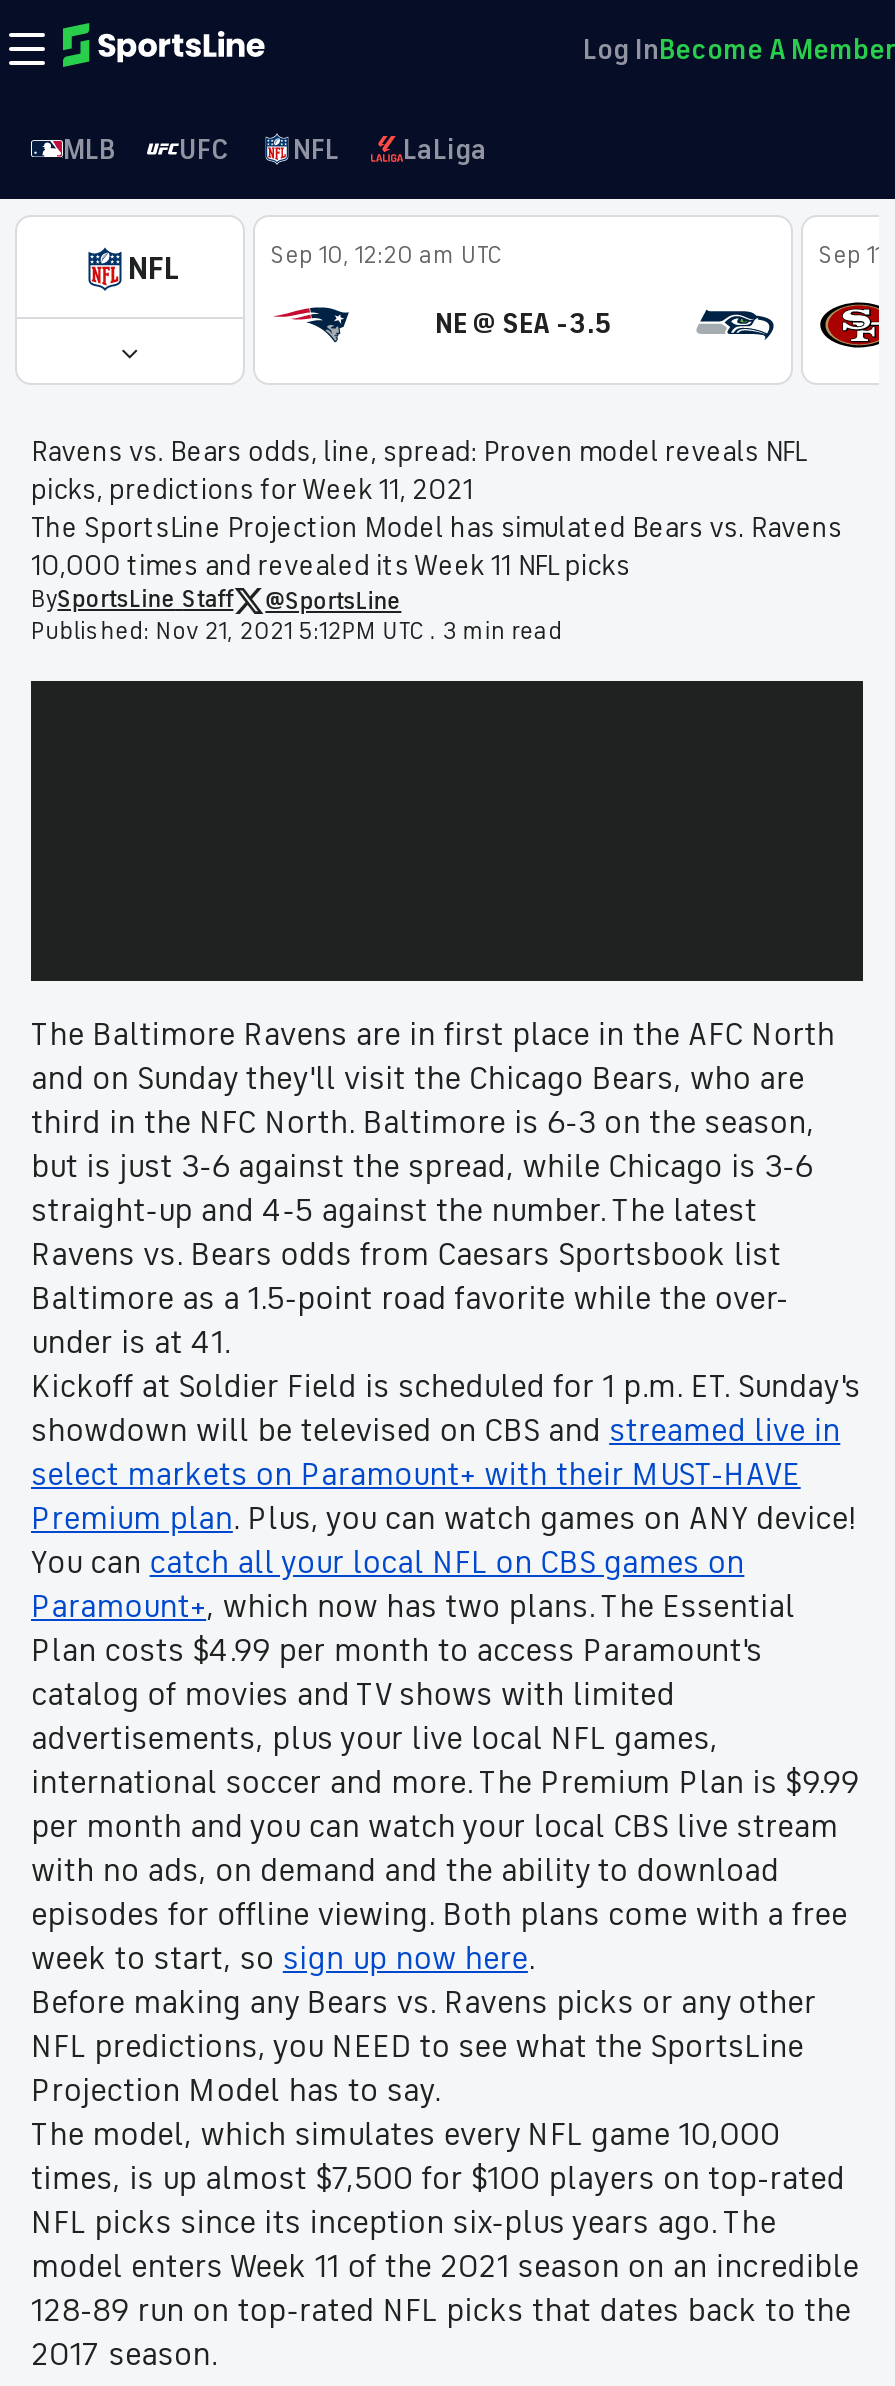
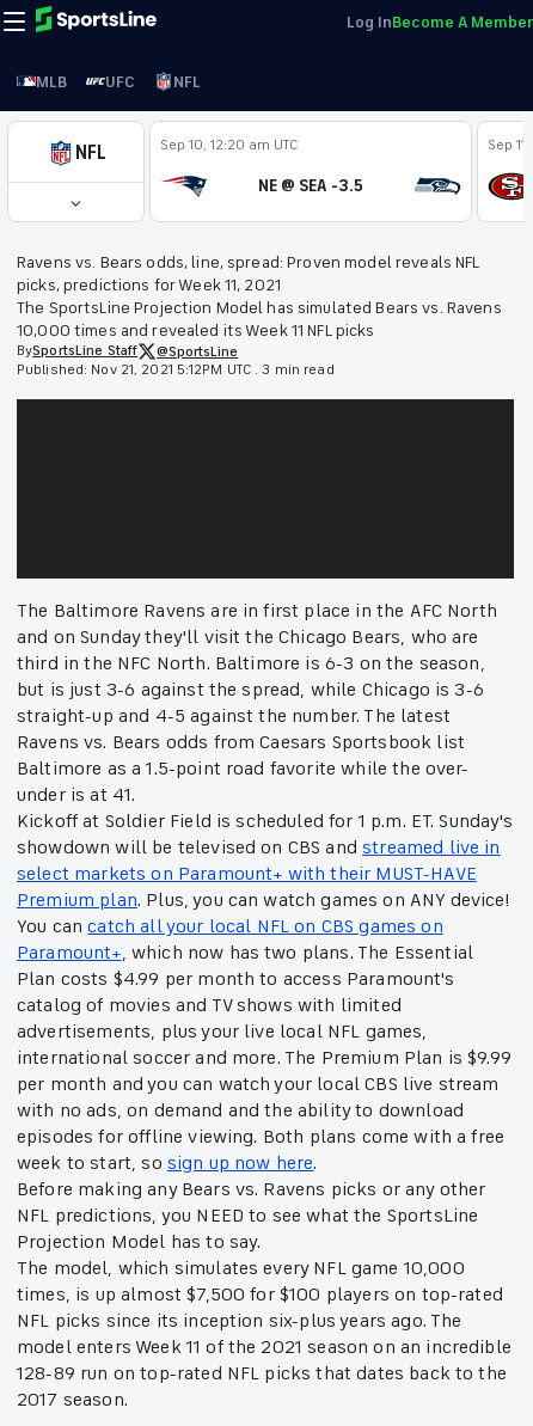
- LaLiga
